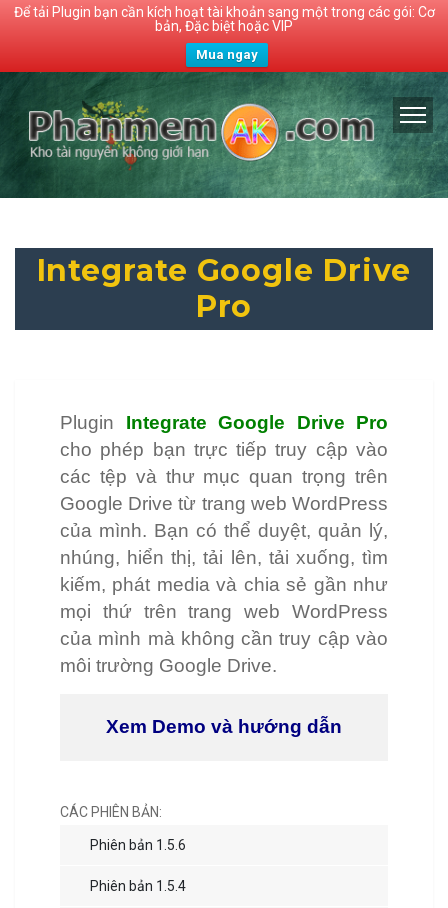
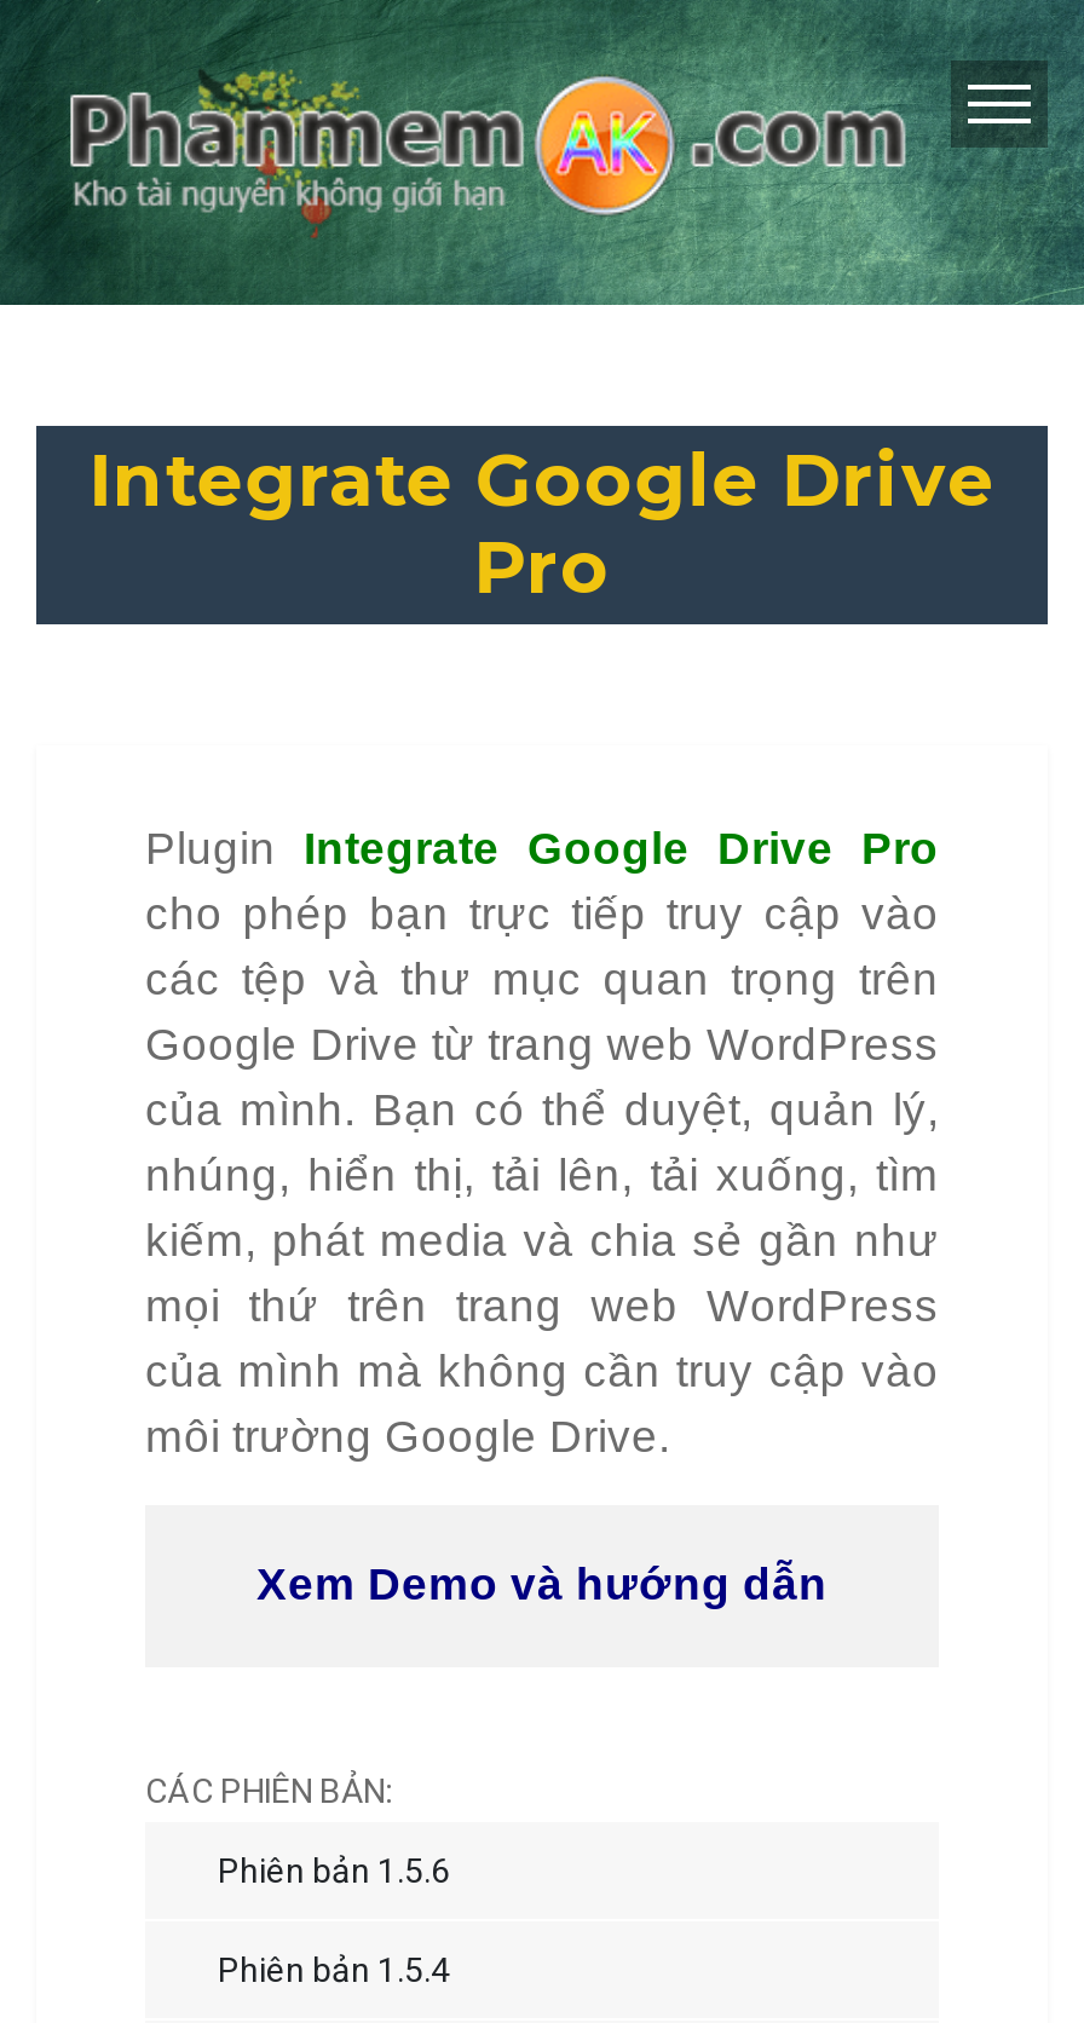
- Để tải Plugin bạn cần kích hoạt tài khoản sang một trong các gói: Cơ
- bản, Đặc biệt hoặc VIP
- Mua ngay
